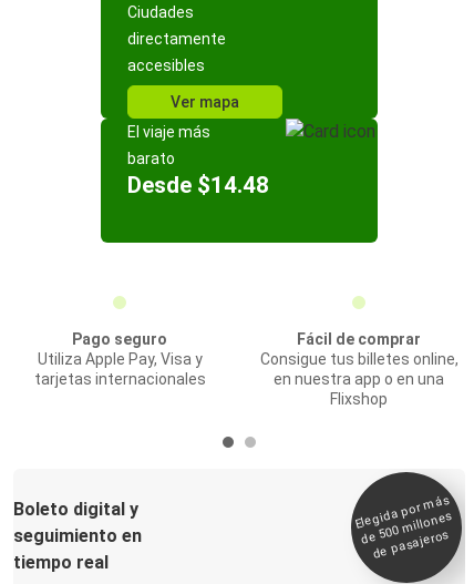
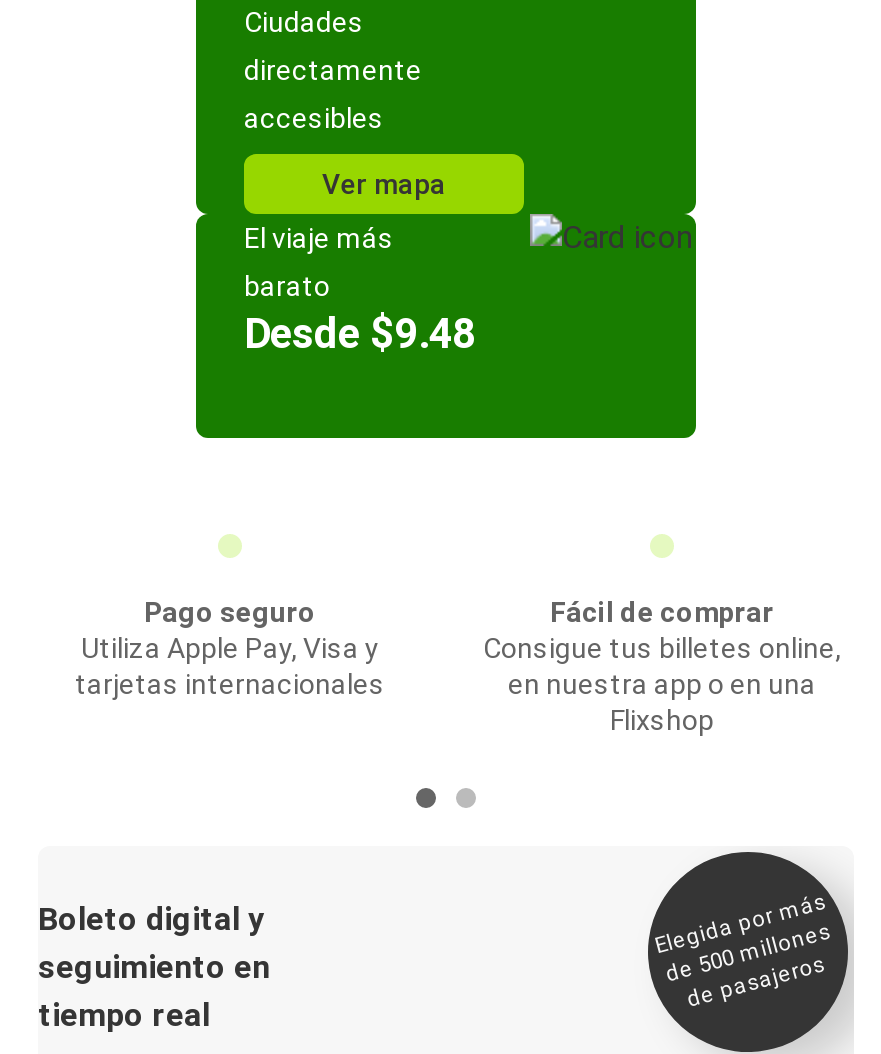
- Desde $14.48
+ Desde $9.48
